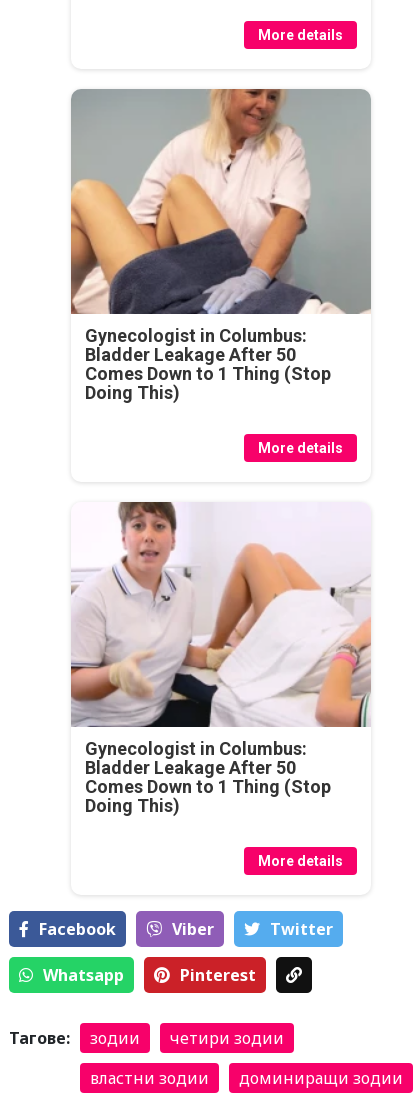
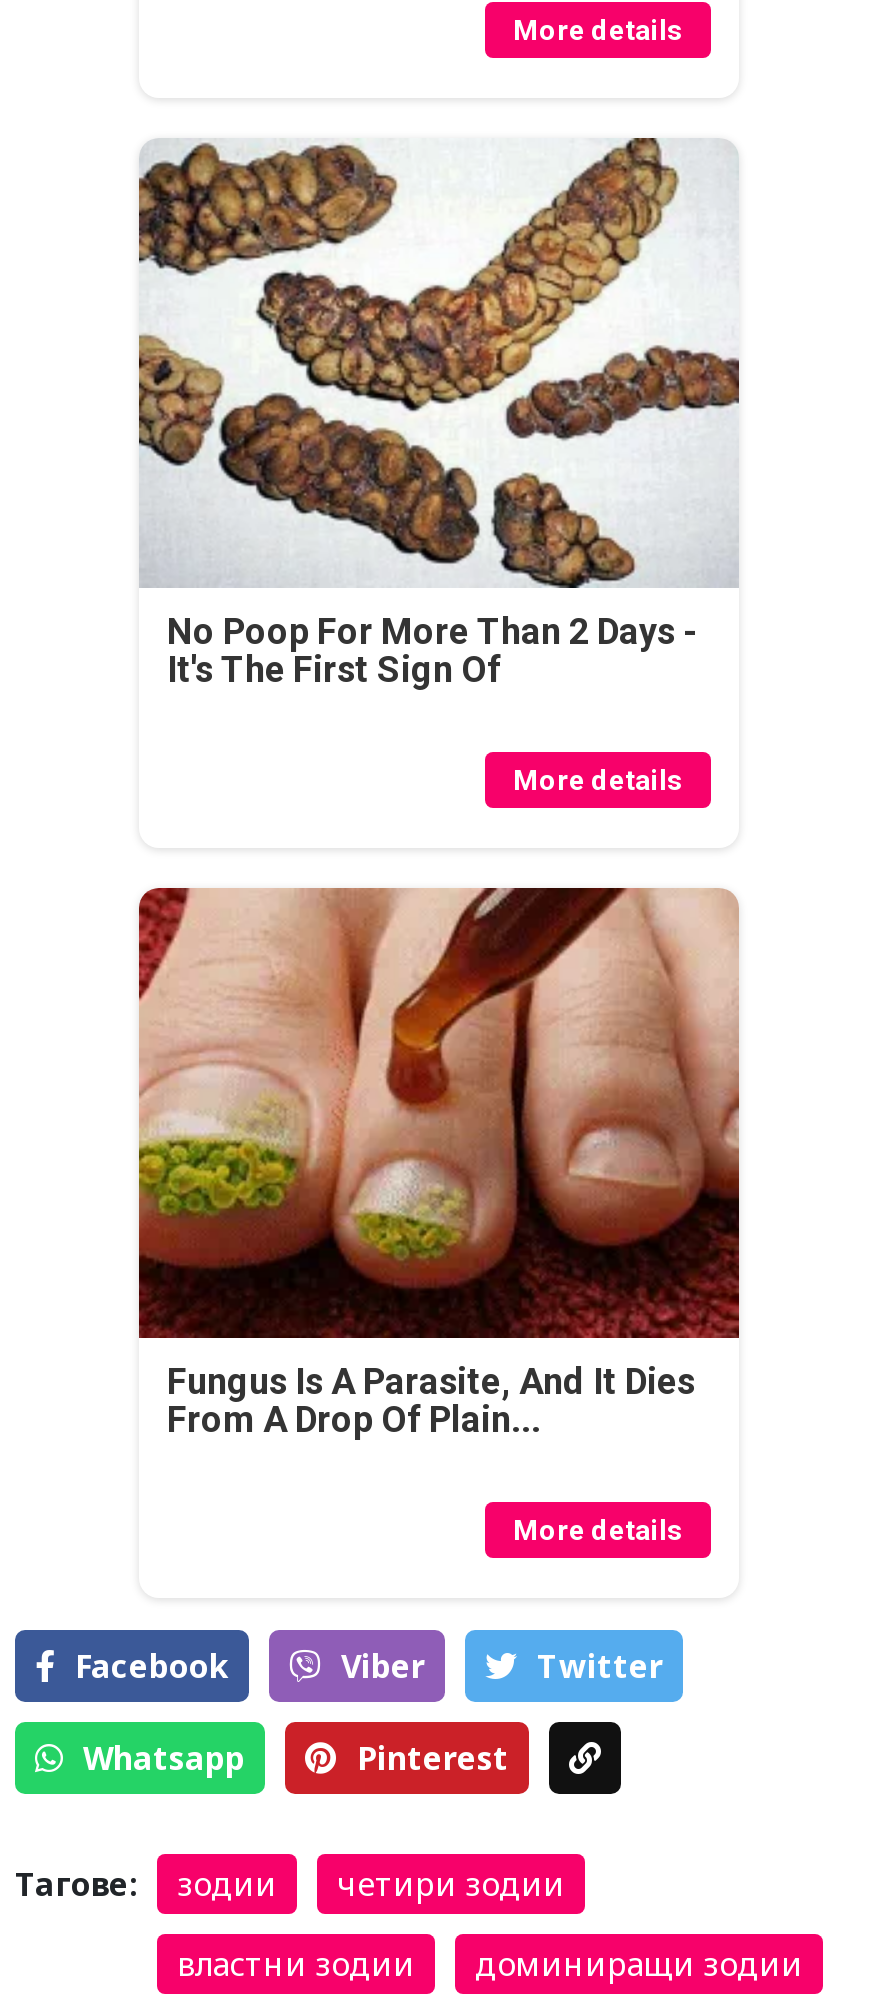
- [image]
- Gynecologist in Columbus:
- Bladder Leakage After 50
- Comes Down to 1 Thing (Stop
- Doing This)
+ [image]
+ No Poop For More Than 2 Days -
+ It's The First Sign Of

- [image]
- Gynecologist in Columbus:
- Bladder Leakage After 50
- Comes Down to 1 Thing (Stop
- Doing This)
+ [image]
+ Fungus Is A Parasite, And It Dies
+ From A Drop Of Plain...
